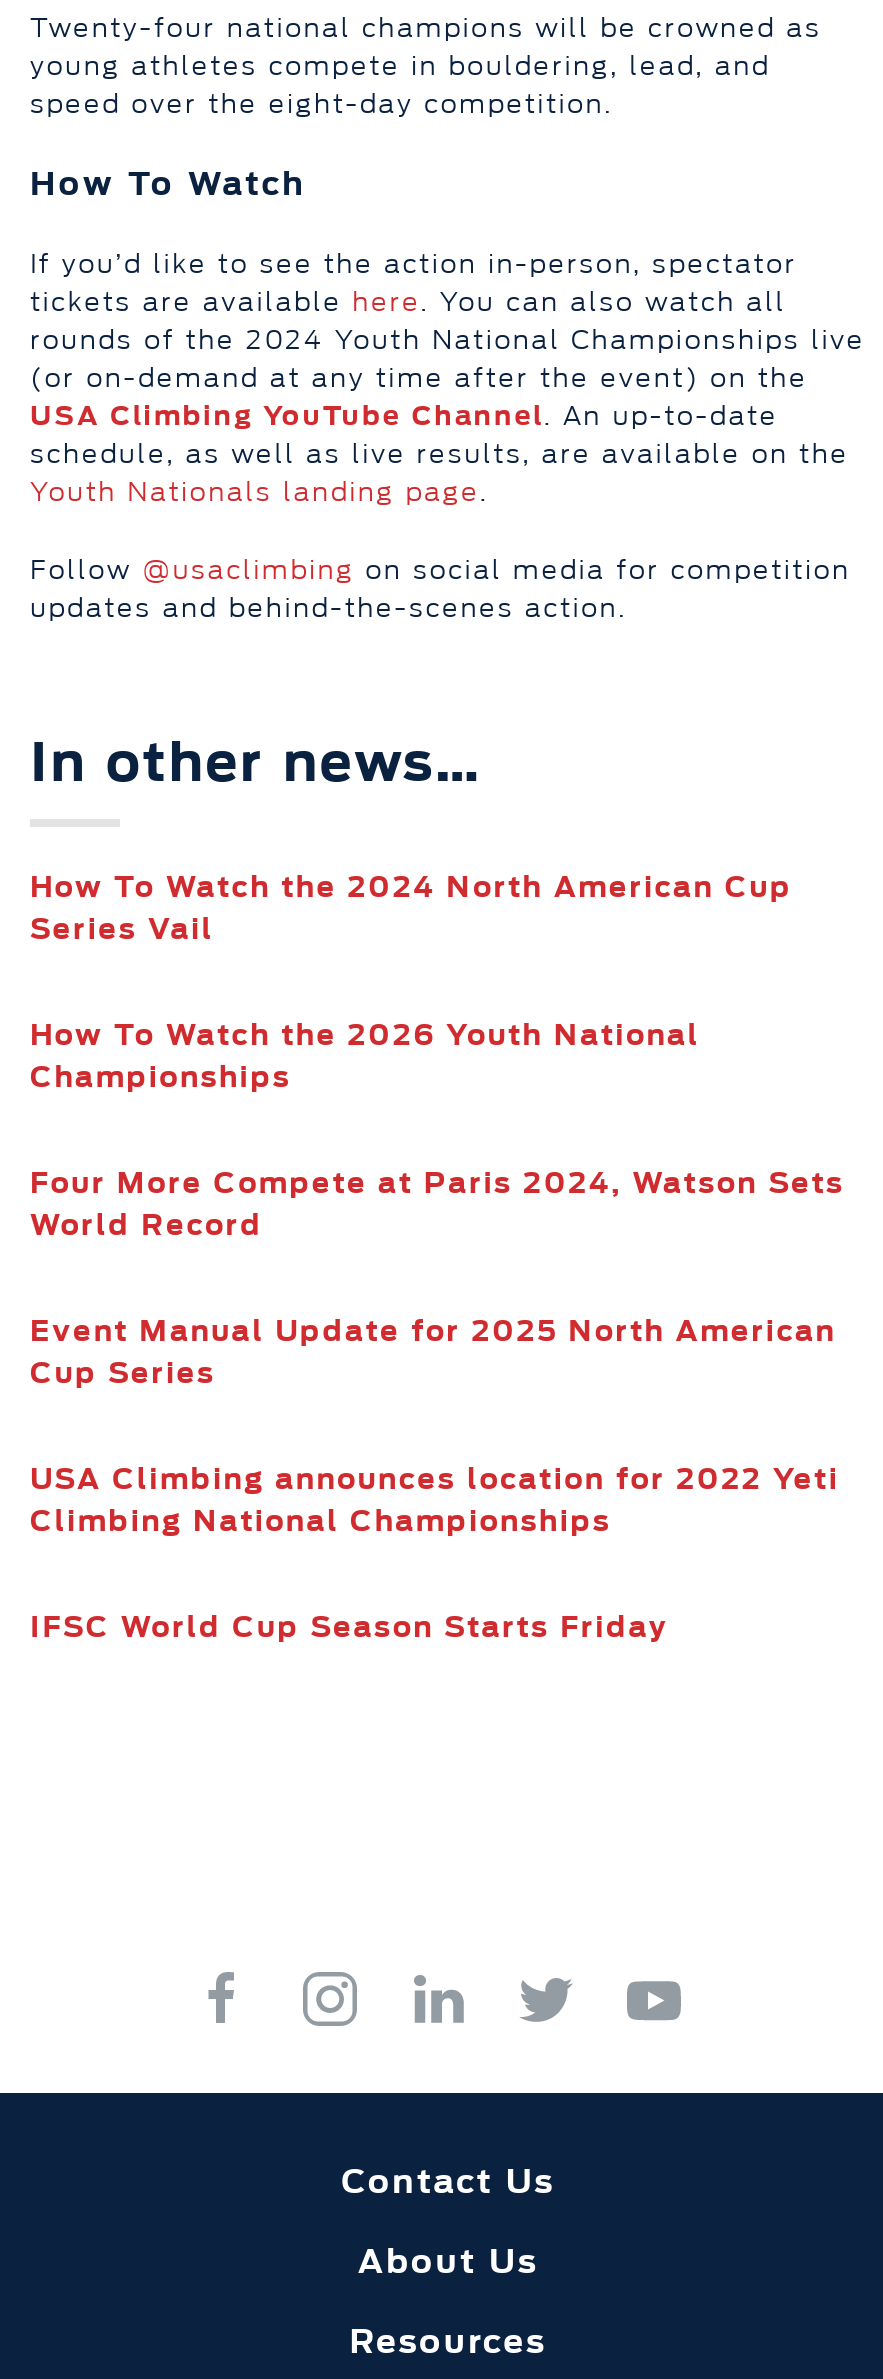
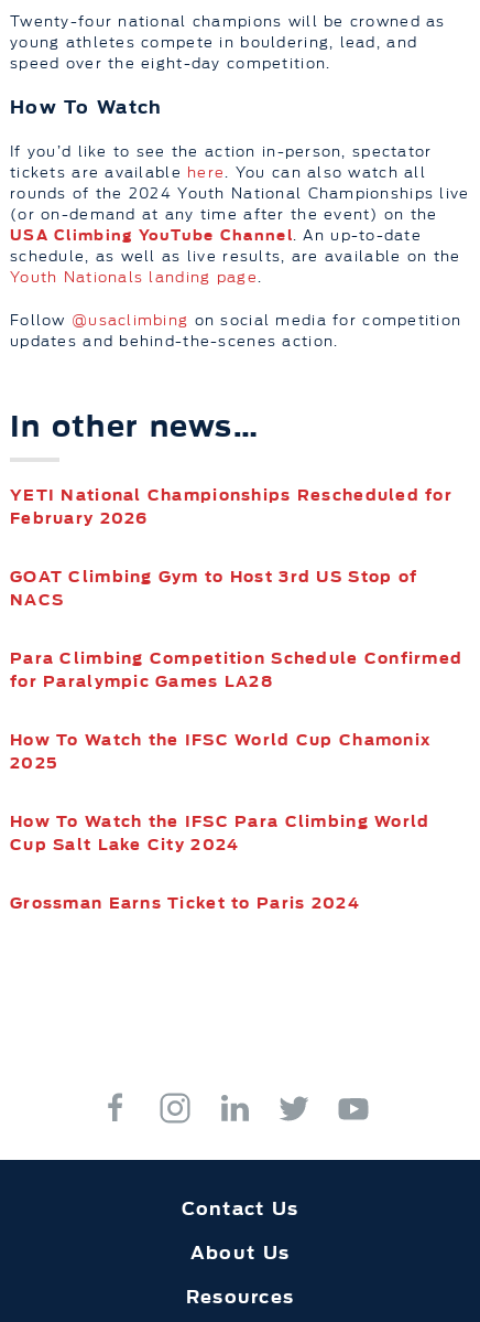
- How To Watch the 2024 North American Cup
- Series Vail
+ YETI National Championships Rescheduled for
+ February 2026

- How To Watch the 2026 Youth National
- Championships
+ GOAT Climbing Gym to Host 3rd US Stop of
+ NACS

- Four More Compete at Paris 2024, Watson Sets
- World Record
+ Para Climbing Competition Schedule Confirmed
+ for Paralympic Games LA28

- Event Manual Update for 2025 North American
- Cup Series
+ How To Watch the IFSC World Cup Chamonix
+ 2025

- USA Climbing announces location for 2022 Yeti
- Climbing National Championships
+ How To Watch the IFSC Para Climbing World
+ Cup Salt Lake City 2024

- IFSC World Cup Season Starts Friday
+ Grossman Earns Ticket to Paris 2024
